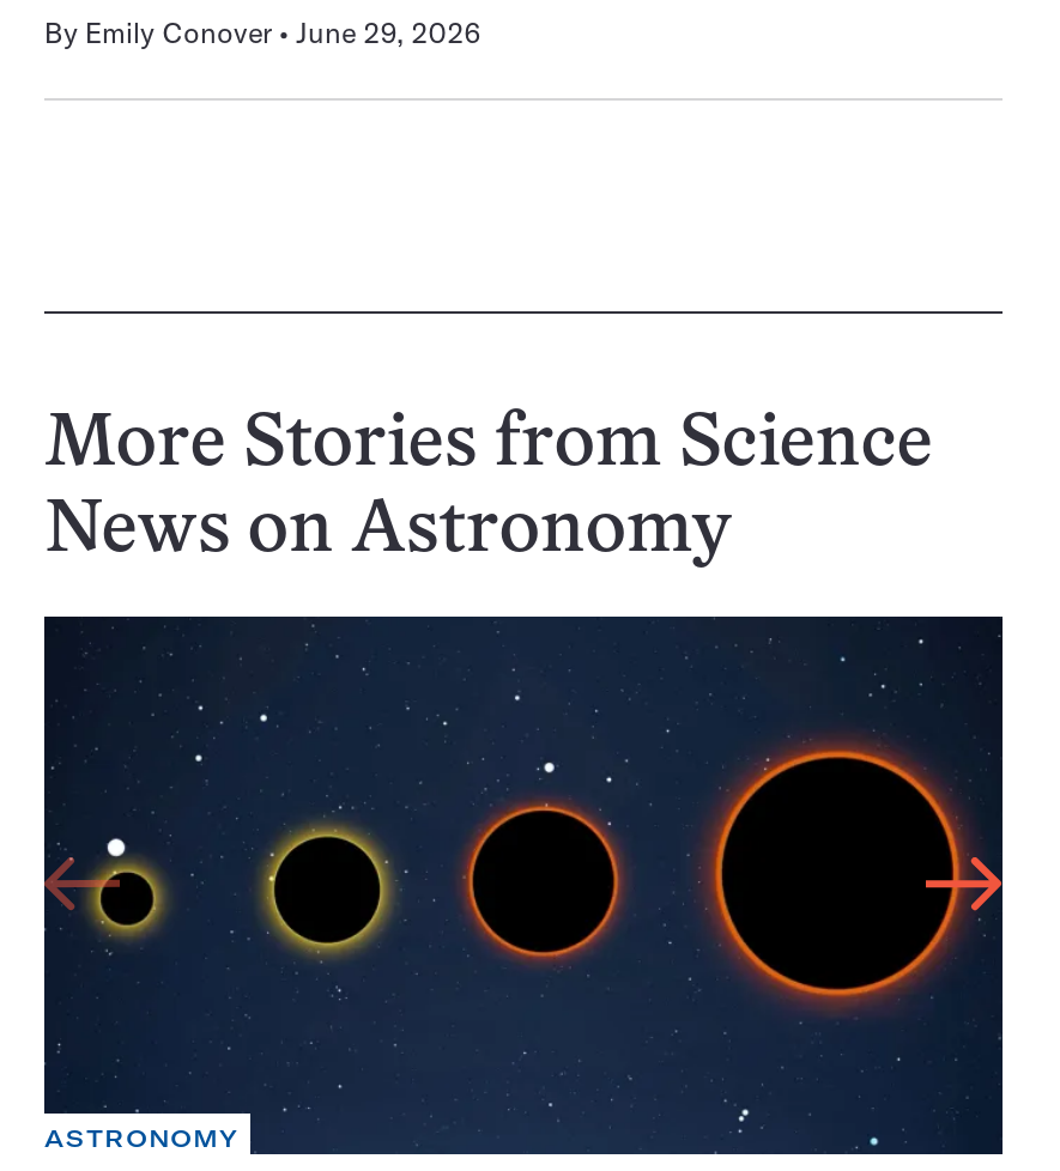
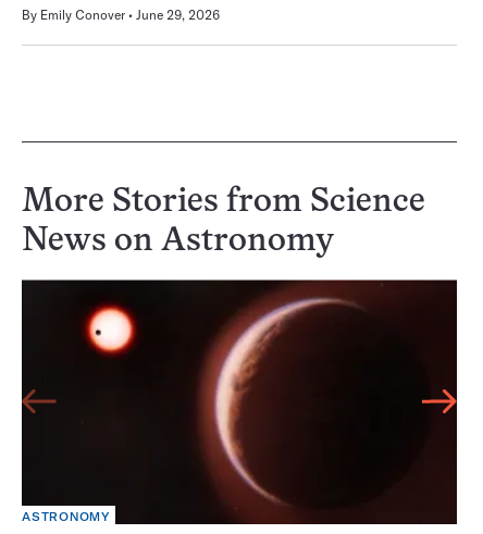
- [image]
+ [image]
